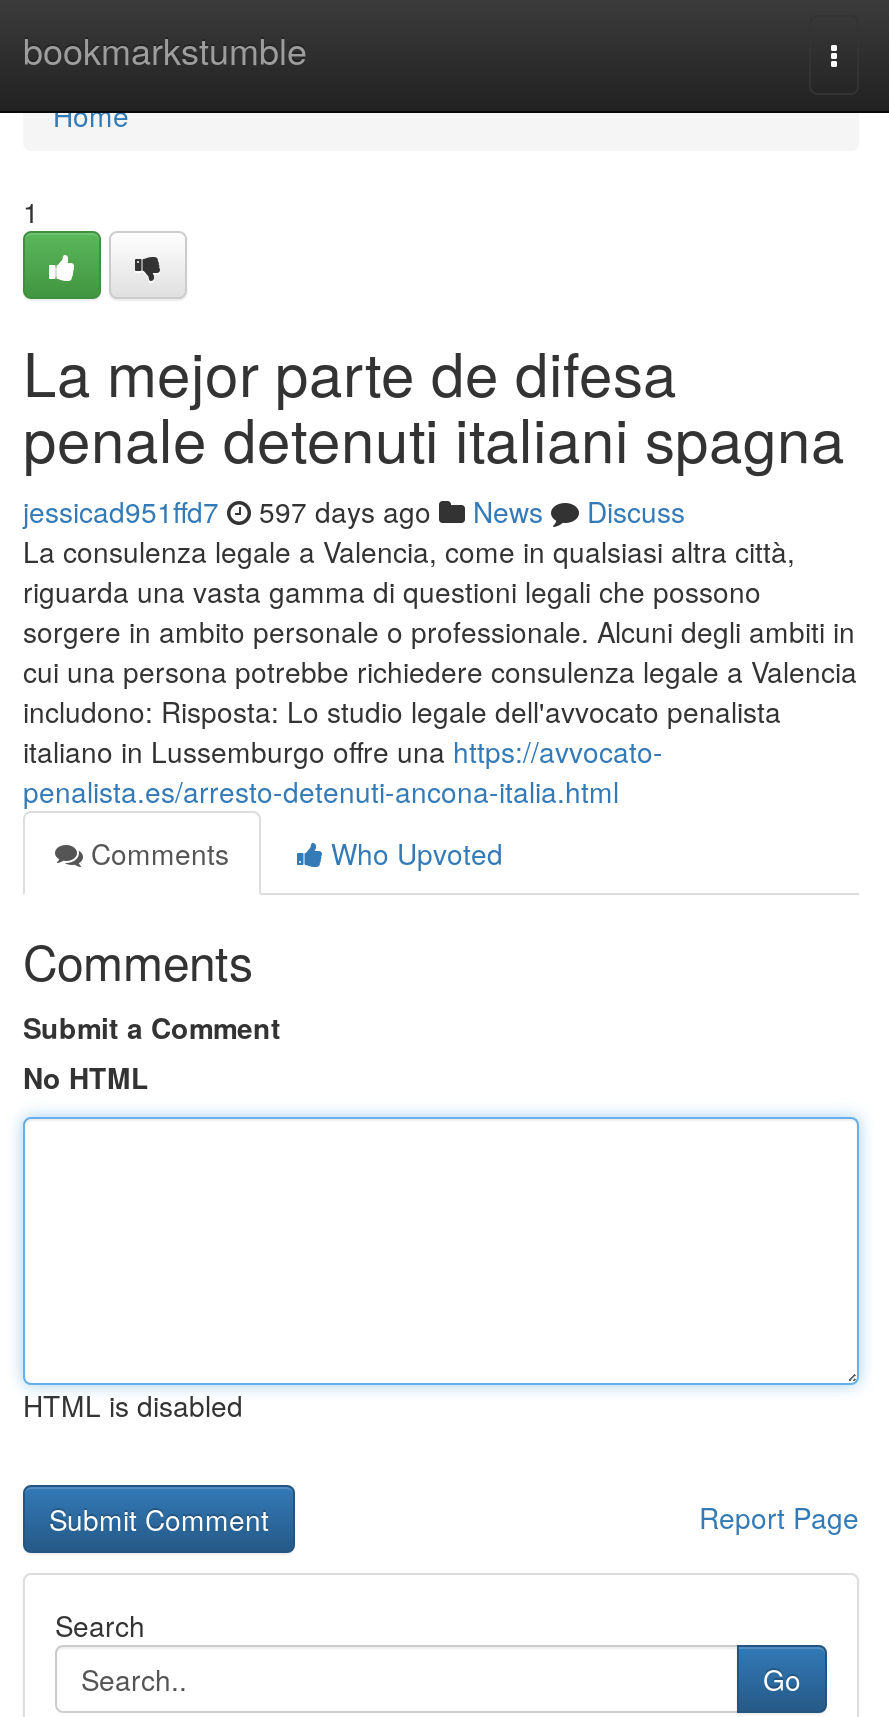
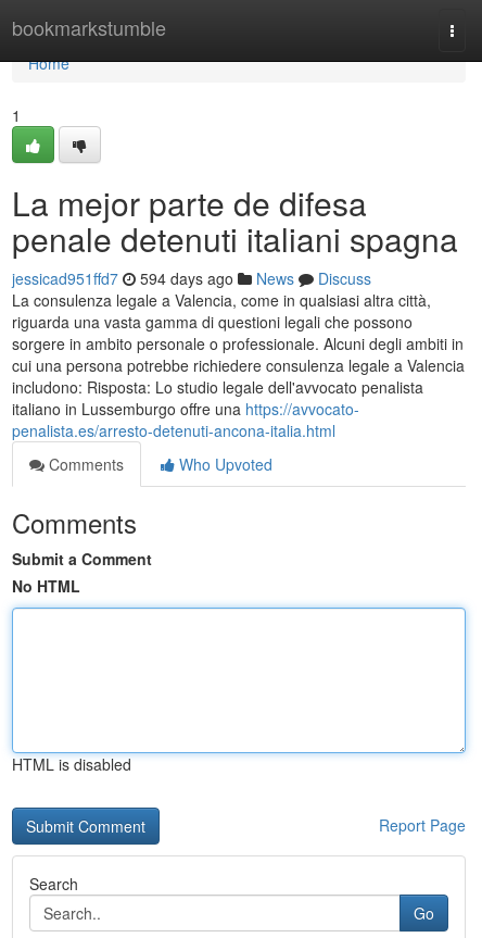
- jessicad951ffd7 597 days ago News Discuss
+ jessicad951ffd7 594 days ago News Discuss
